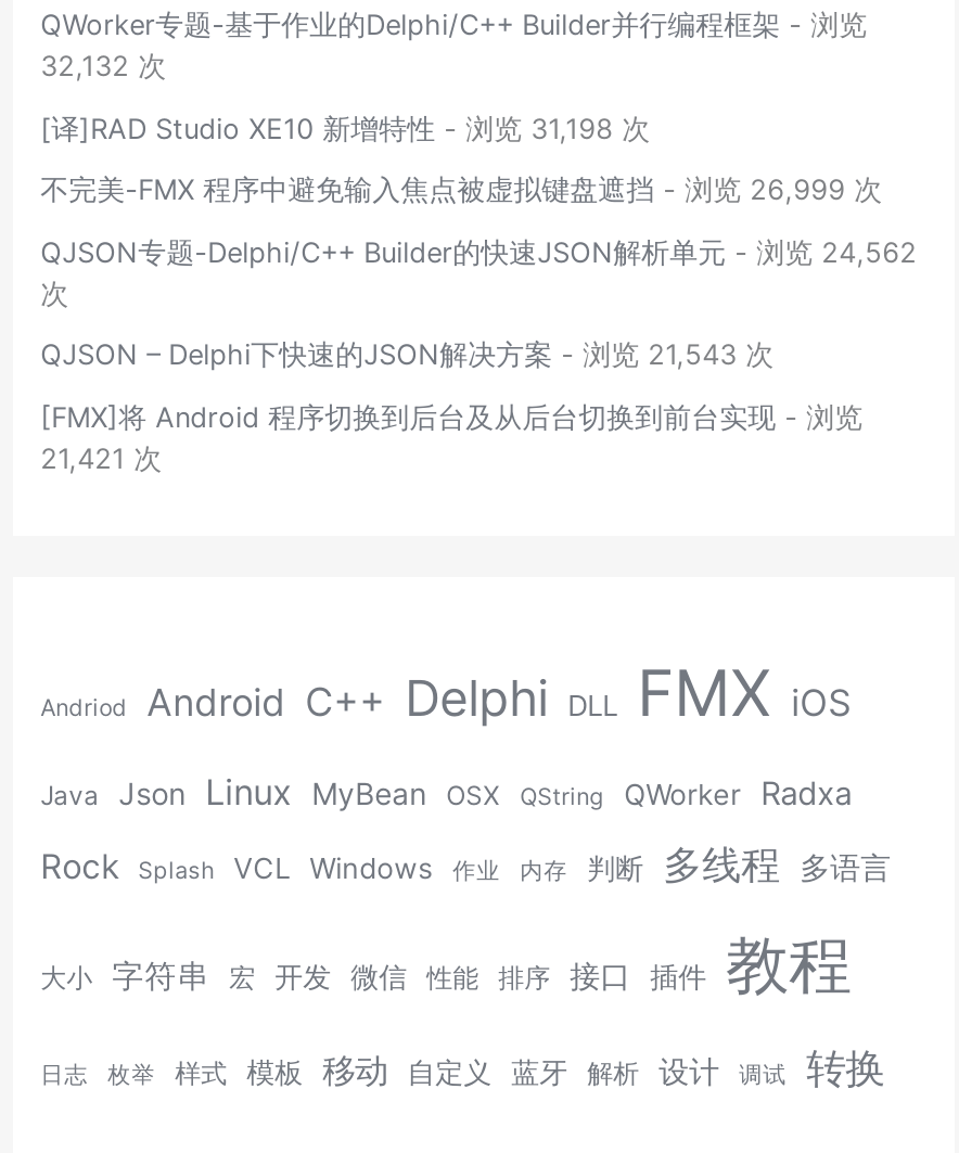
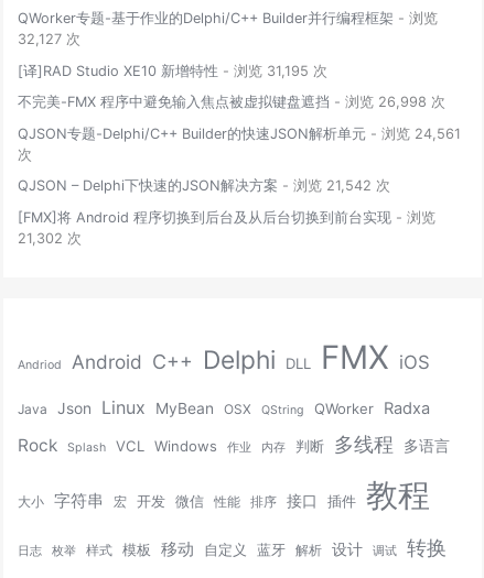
- 32,132 次
+ 32,127 次

- [译]RAD Studio XE10 新增特性- 浏览 31,198 次
+ [译]RAD Studio XE10 新增特性- 浏览 31,195 次

- 不完美-FMX 程序中避免输入焦点被虚拟键盘遮挡- 浏览 26,999 次
+ 不完美-FMX 程序中避免输入焦点被虚拟键盘遮挡- 浏览 26,998 次

- QJSON专题-Delphi/C++ Builder的快速JSON解析单元- 浏览 24,562
+ QJSON专题-Delphi/C++ Builder的快速JSON解析单元- 浏览 24,561

- QJSON – Delphi下快速的JSON解决方案- 浏览 21,543 次
+ QJSON – Delphi下快速的JSON解决方案- 浏览 21,542 次

- 21,421 次
+ 21,302 次
